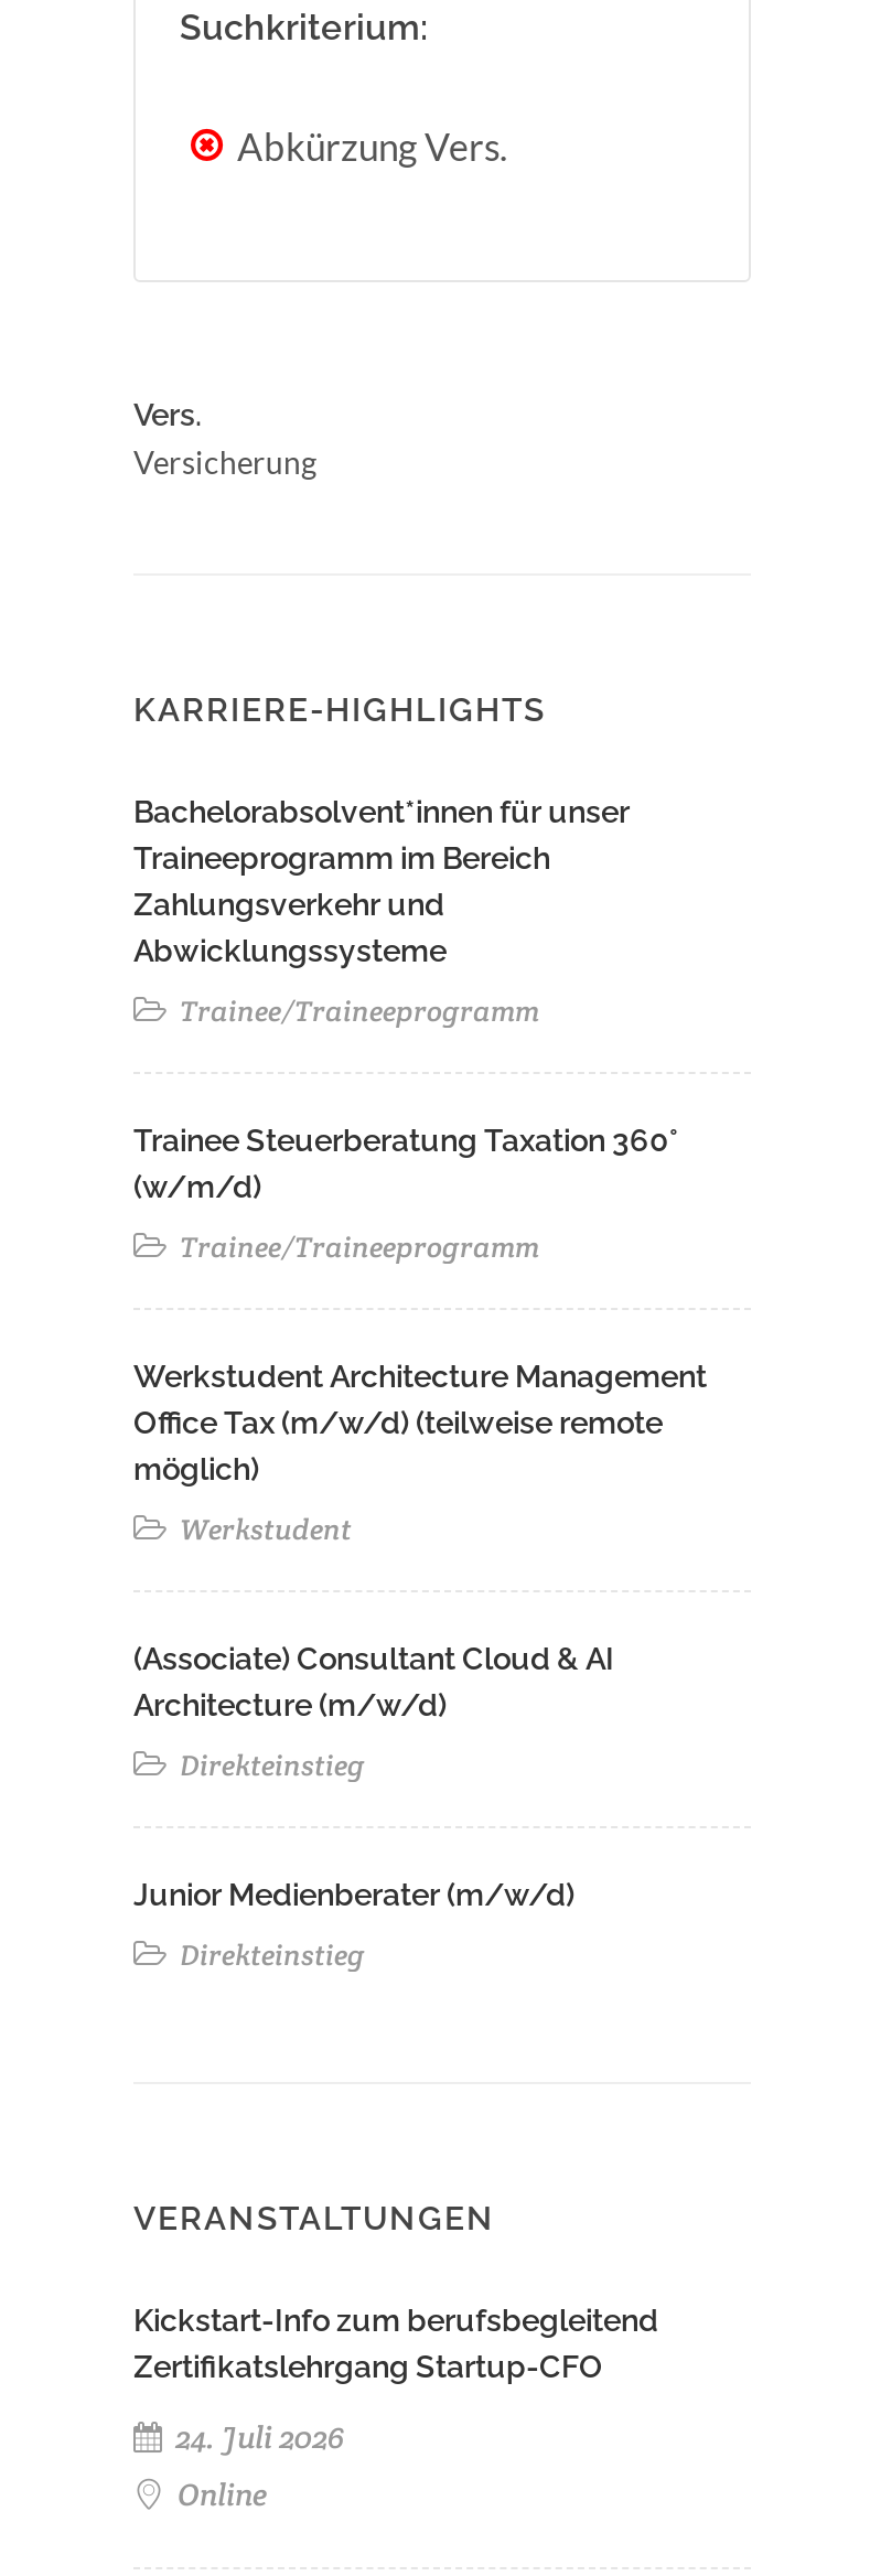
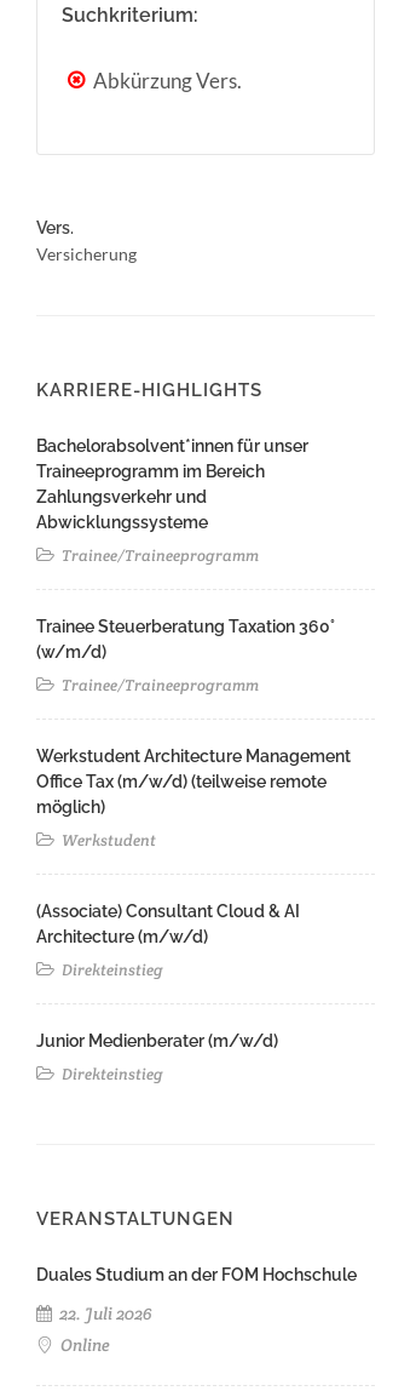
- Kickstart-Info zum berufsbegleitend
- Zertifikatslehrgang Startup-CFO
+ Duales Studium an der FOM Hochschule

- 24. Juli 2026
+ 22. Juli 2026
